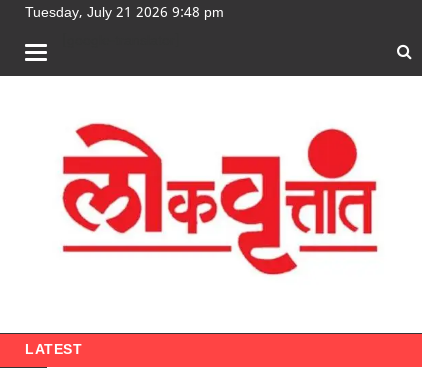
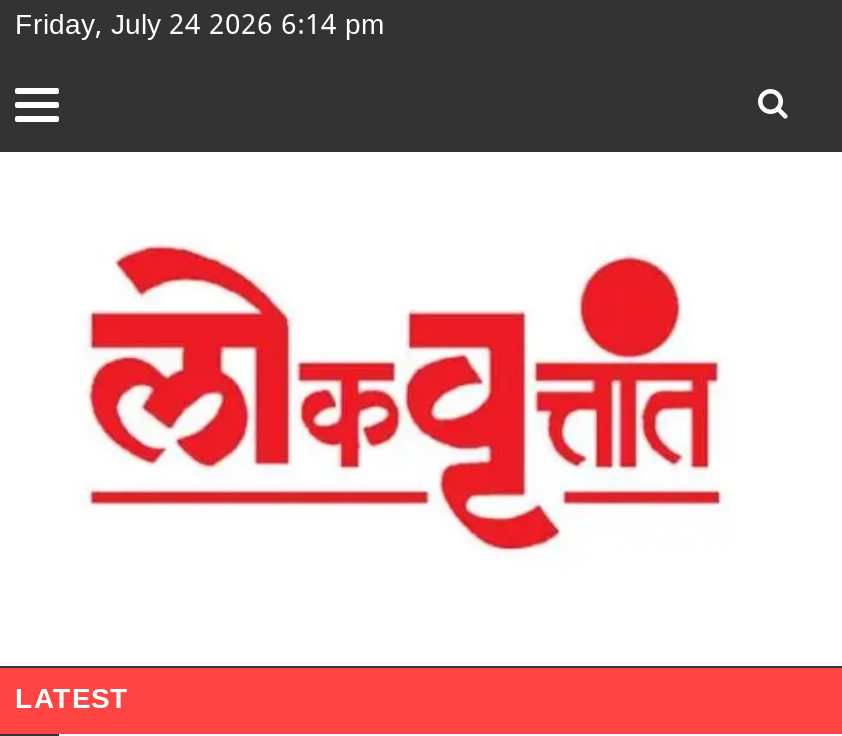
- Tuesday, July 21 2026 9:48 pm
+ Friday, July 24 2026 6:14 pm
